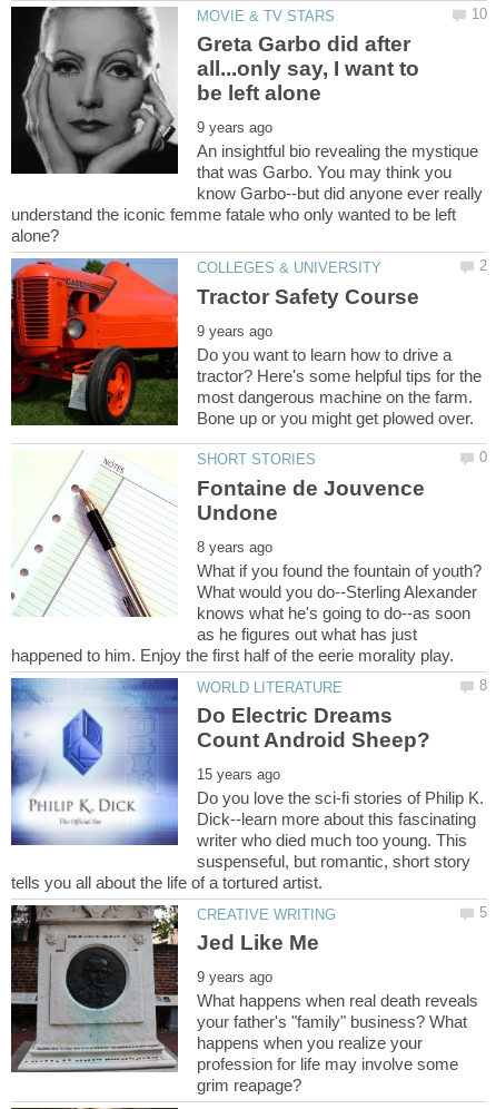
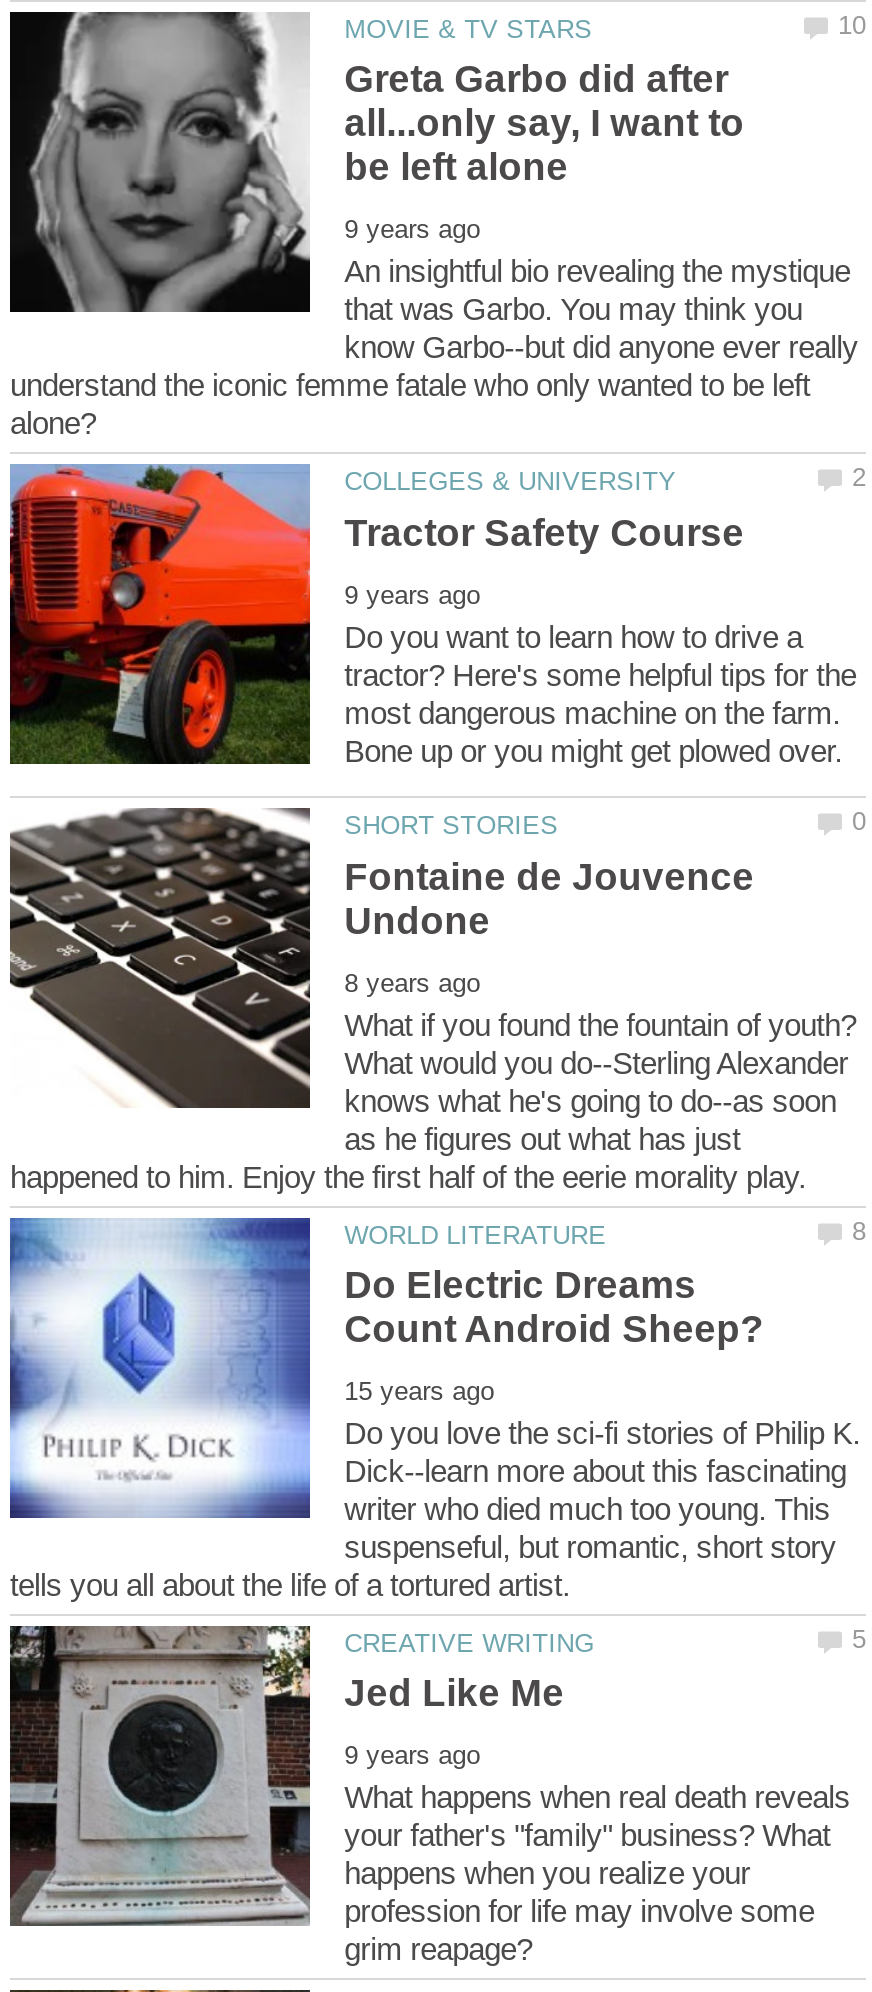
- [image]
+ [image]
